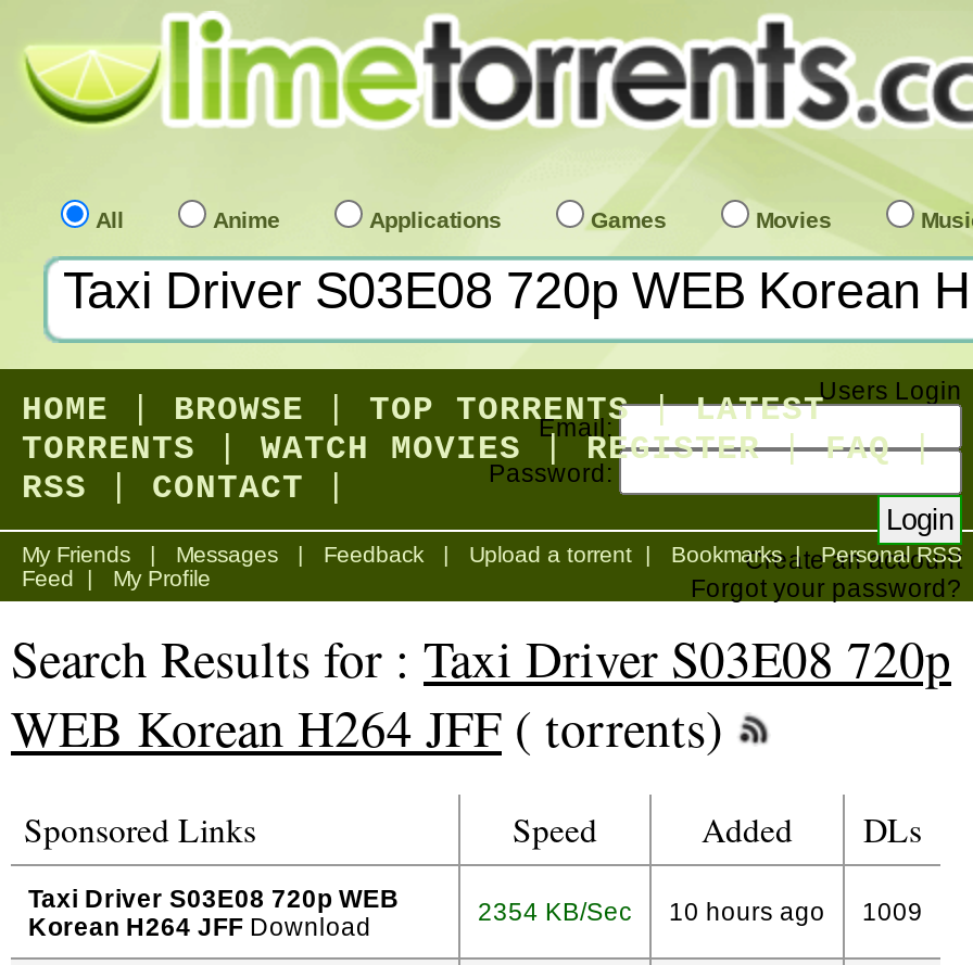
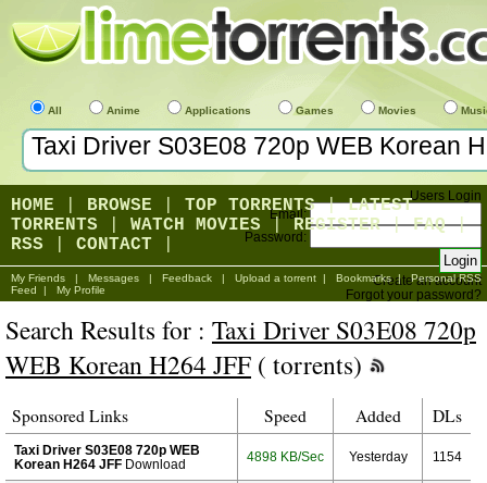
- 2354 KB/Sec
- 10 hours ago
- 1009
+ 4898 KB/Sec
+ Yesterday
+ 1154
